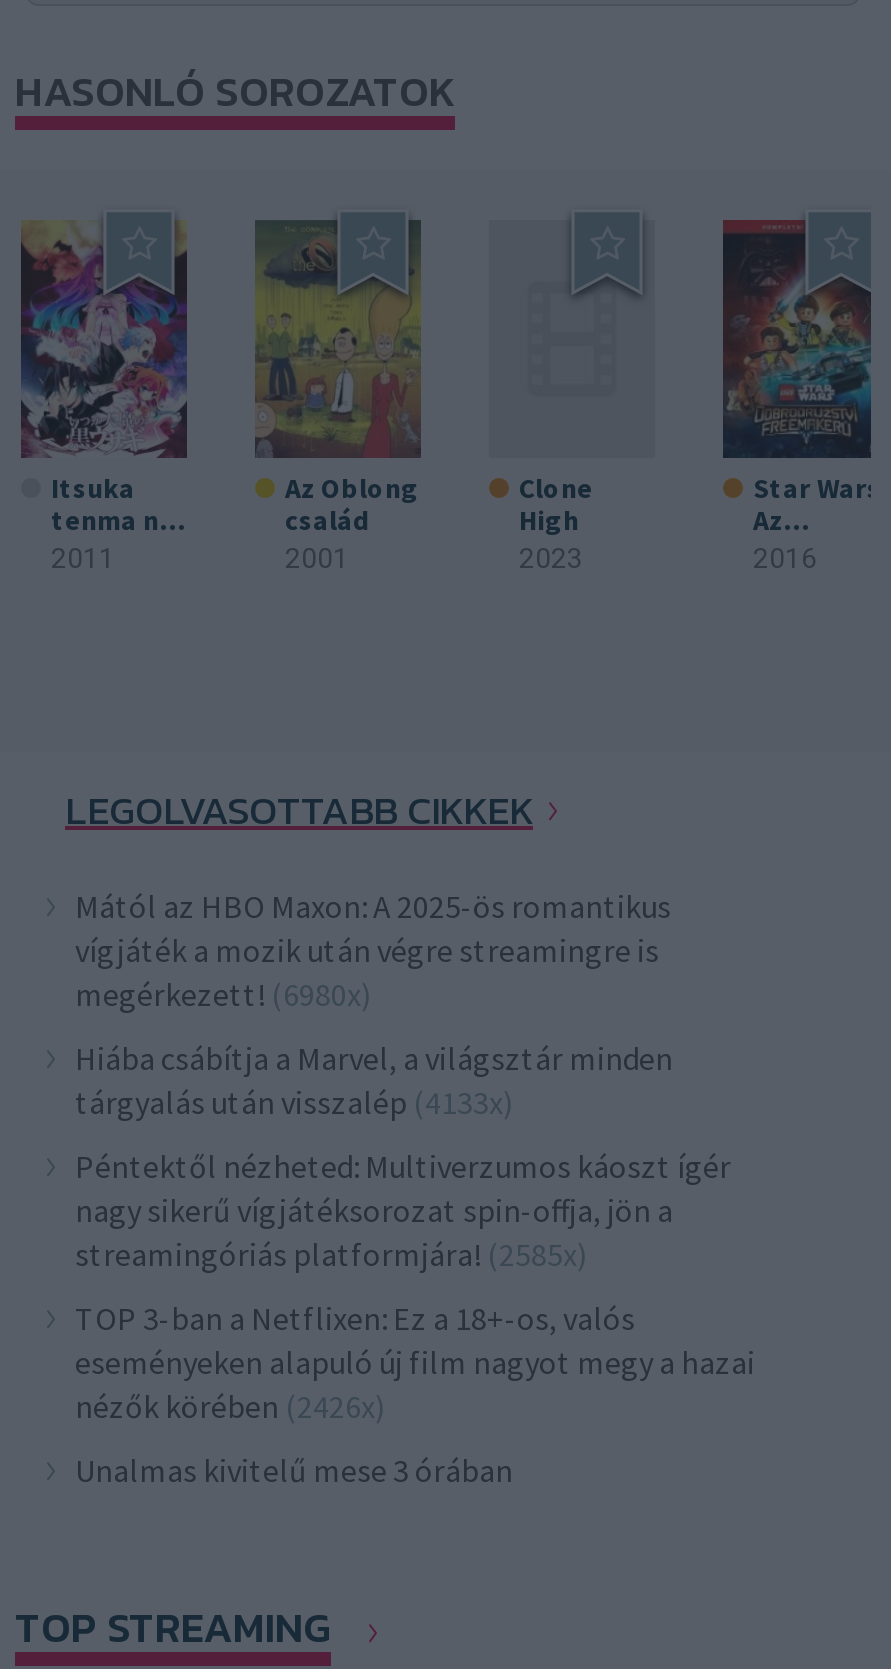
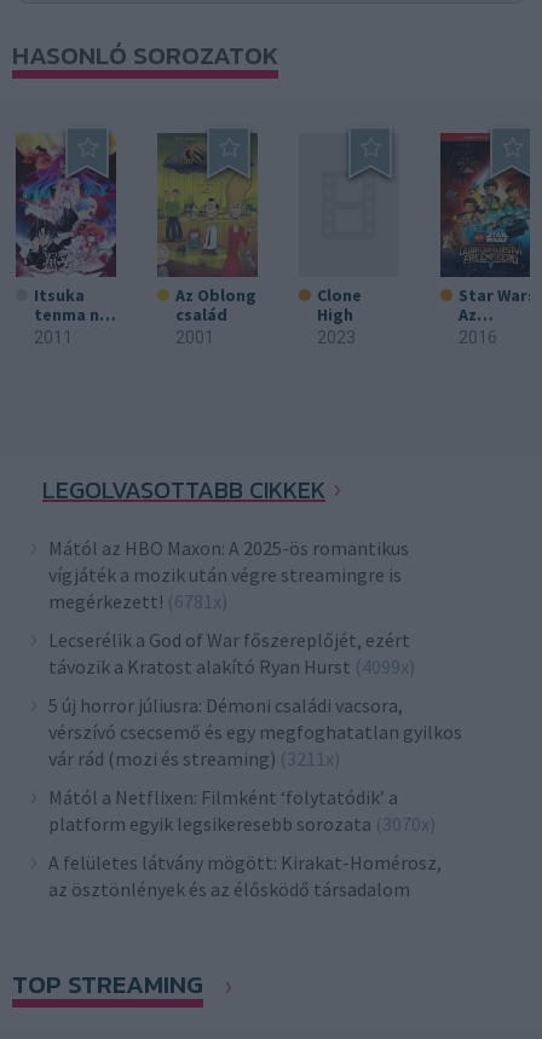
- megérkezett! (6980x)
+ megérkezett! (6781x)

- Hiába csábítja a Marvel, a világsztár minden
- tárgyalás után visszalép (4133x)
+ Lecserélik a God of War főszereplőjét, ezért
+ távozik a Kratost alakító Ryan Hurst (4099x)

- Péntektől nézheted: Multiverzumos káoszt ígér
- nagy sikerű vígjátéksorozat spin-offja, jön a
- streamingóriás platformjára! (2585x)
+ 5 új horror júliusra: Démoni családi vacsora,
+ vérszívó csecsemő és egy megfoghatatlan gyilkos
+ vár rád (mozi és streaming) (3211x)

- TOP 3-ban a Netflixen: Ez a 18+-os, valós
- eseményeken alapuló új film nagyot megy a hazai
- nézők körében (2426x)
+ Mától a Netflixen: Filmként ‘folytatódik’ a
+ platform egyik legsikeresebb sorozata (3070x)

- Unalmas kivitelű mese 3 órában
+ A felületes látvány mögött: Kirakat-Homérosz,
+ az ösztönlények és az élősködő társadalom
